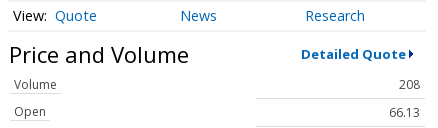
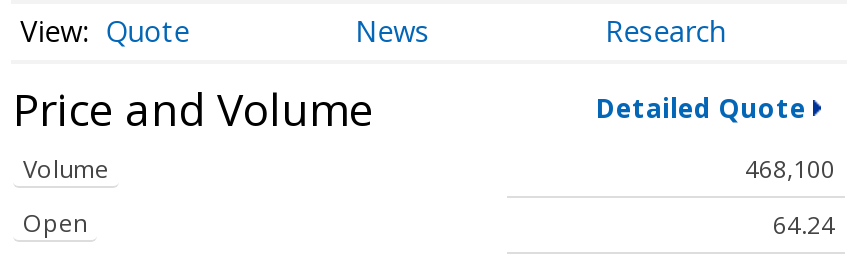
- 208
+ 468,100

- 66.13
+ 64.24
